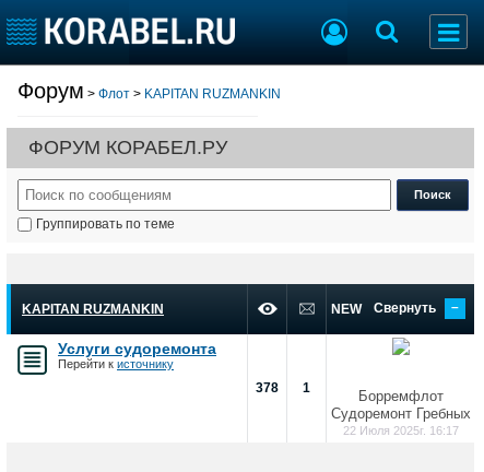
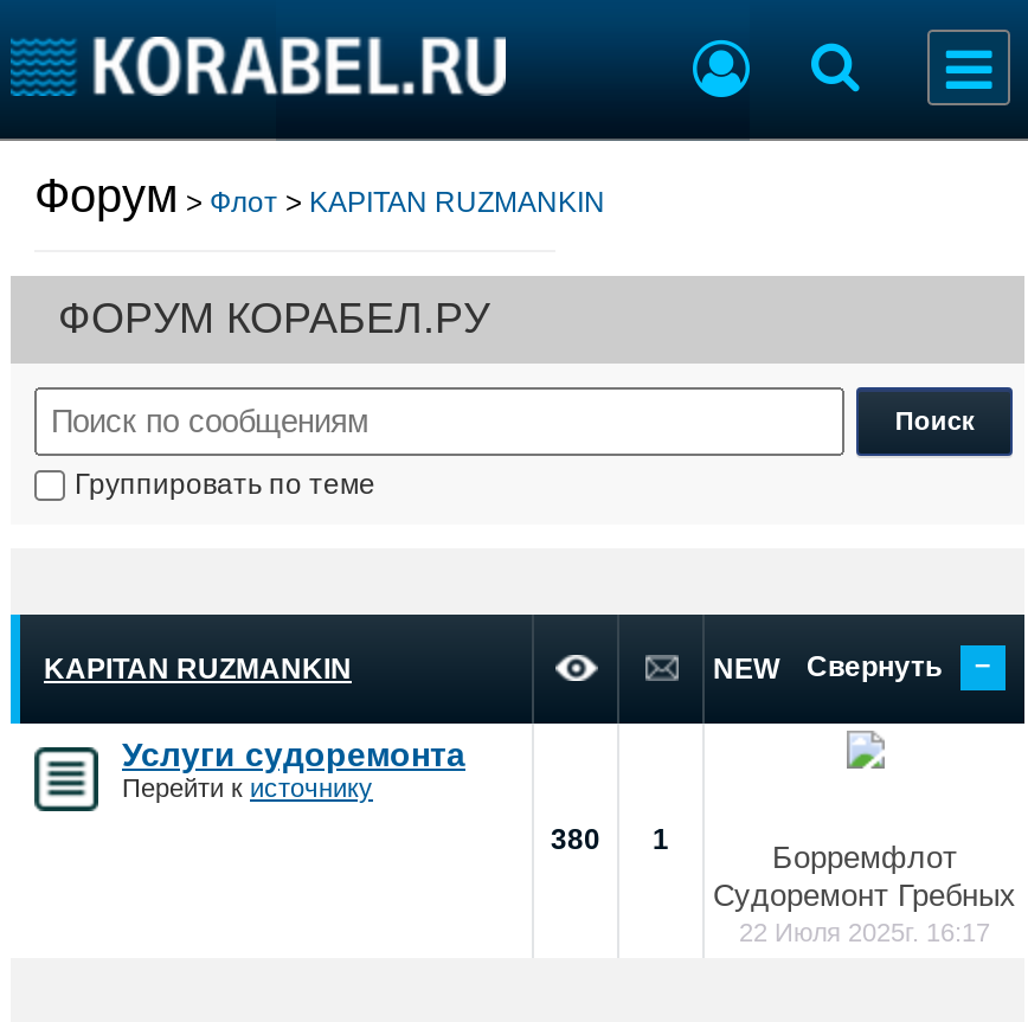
- 378 1
+ 380 1
